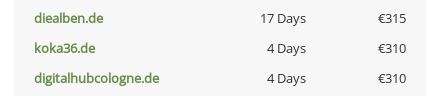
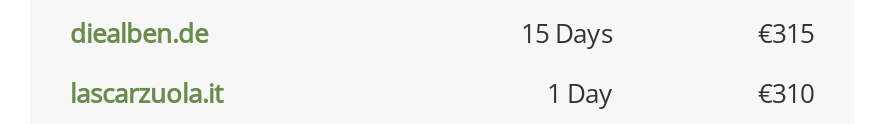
- 17 Days
+ 15 Days

- koka36.de
- 4 Days
- €310
- digitalhubcologne.de
- 4 Days
+ lascarzuola.it
+ 1 Day
